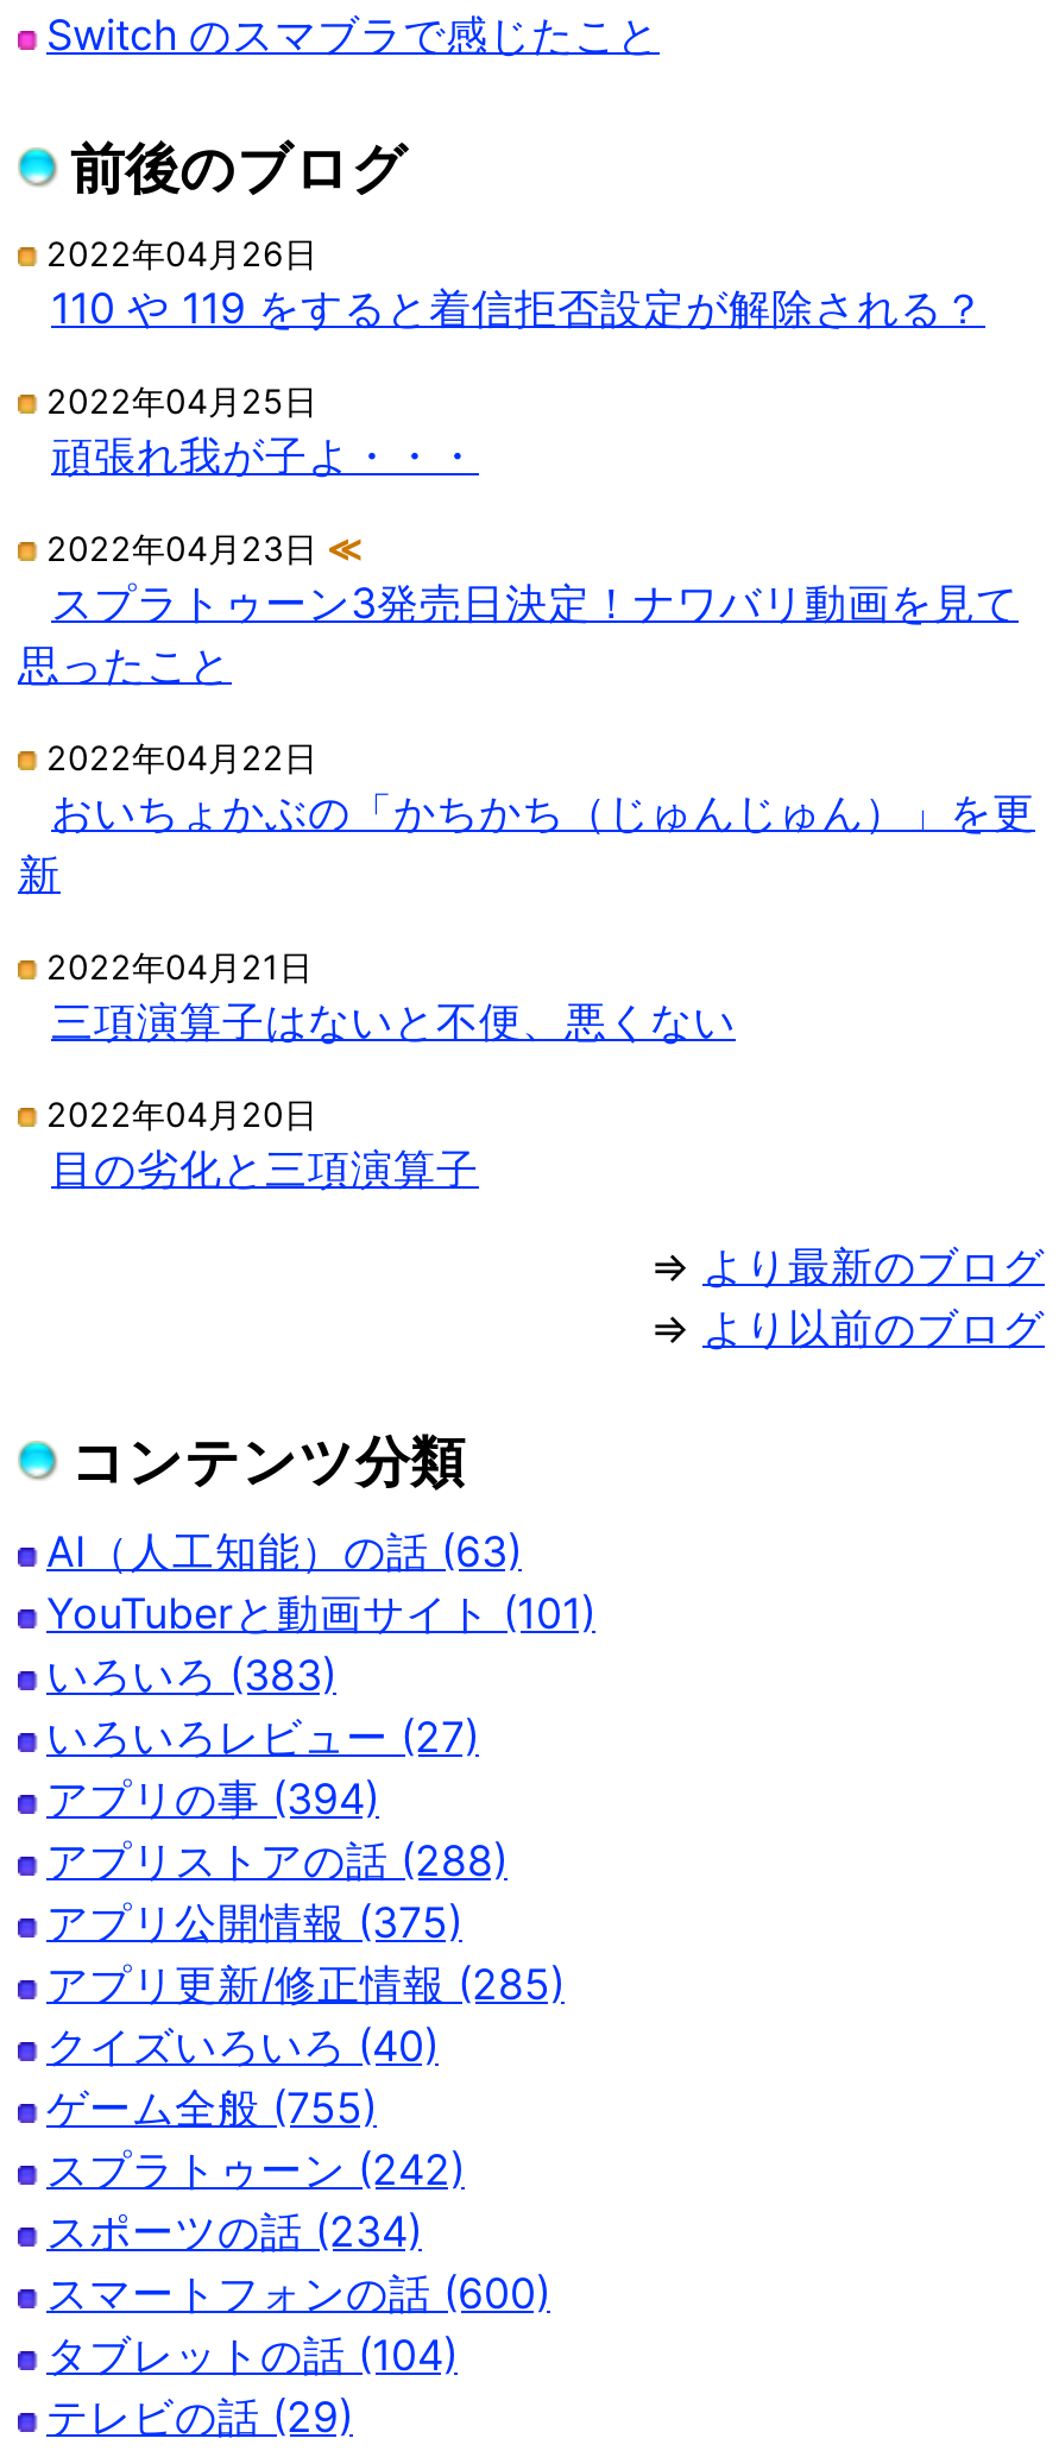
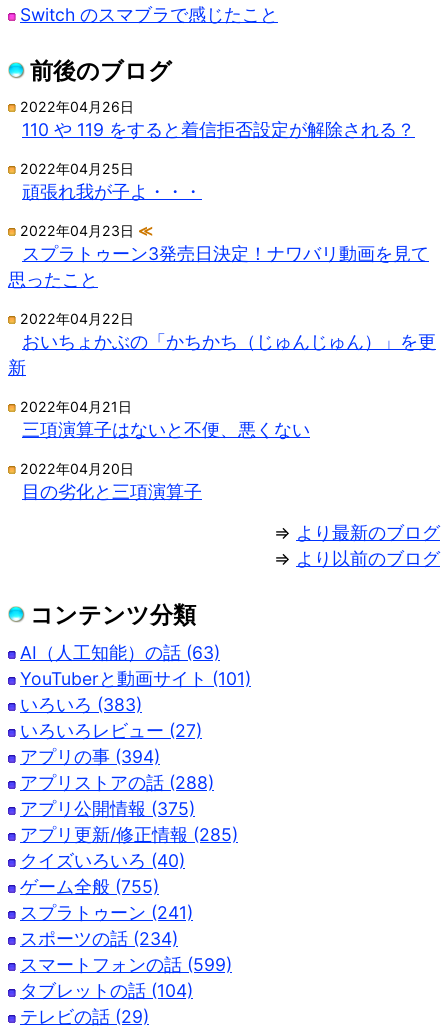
- スプラトゥーン (242)
+ スプラトゥーン (241)

- スマートフォンの話 (600)
+ スマートフォンの話 (599)
